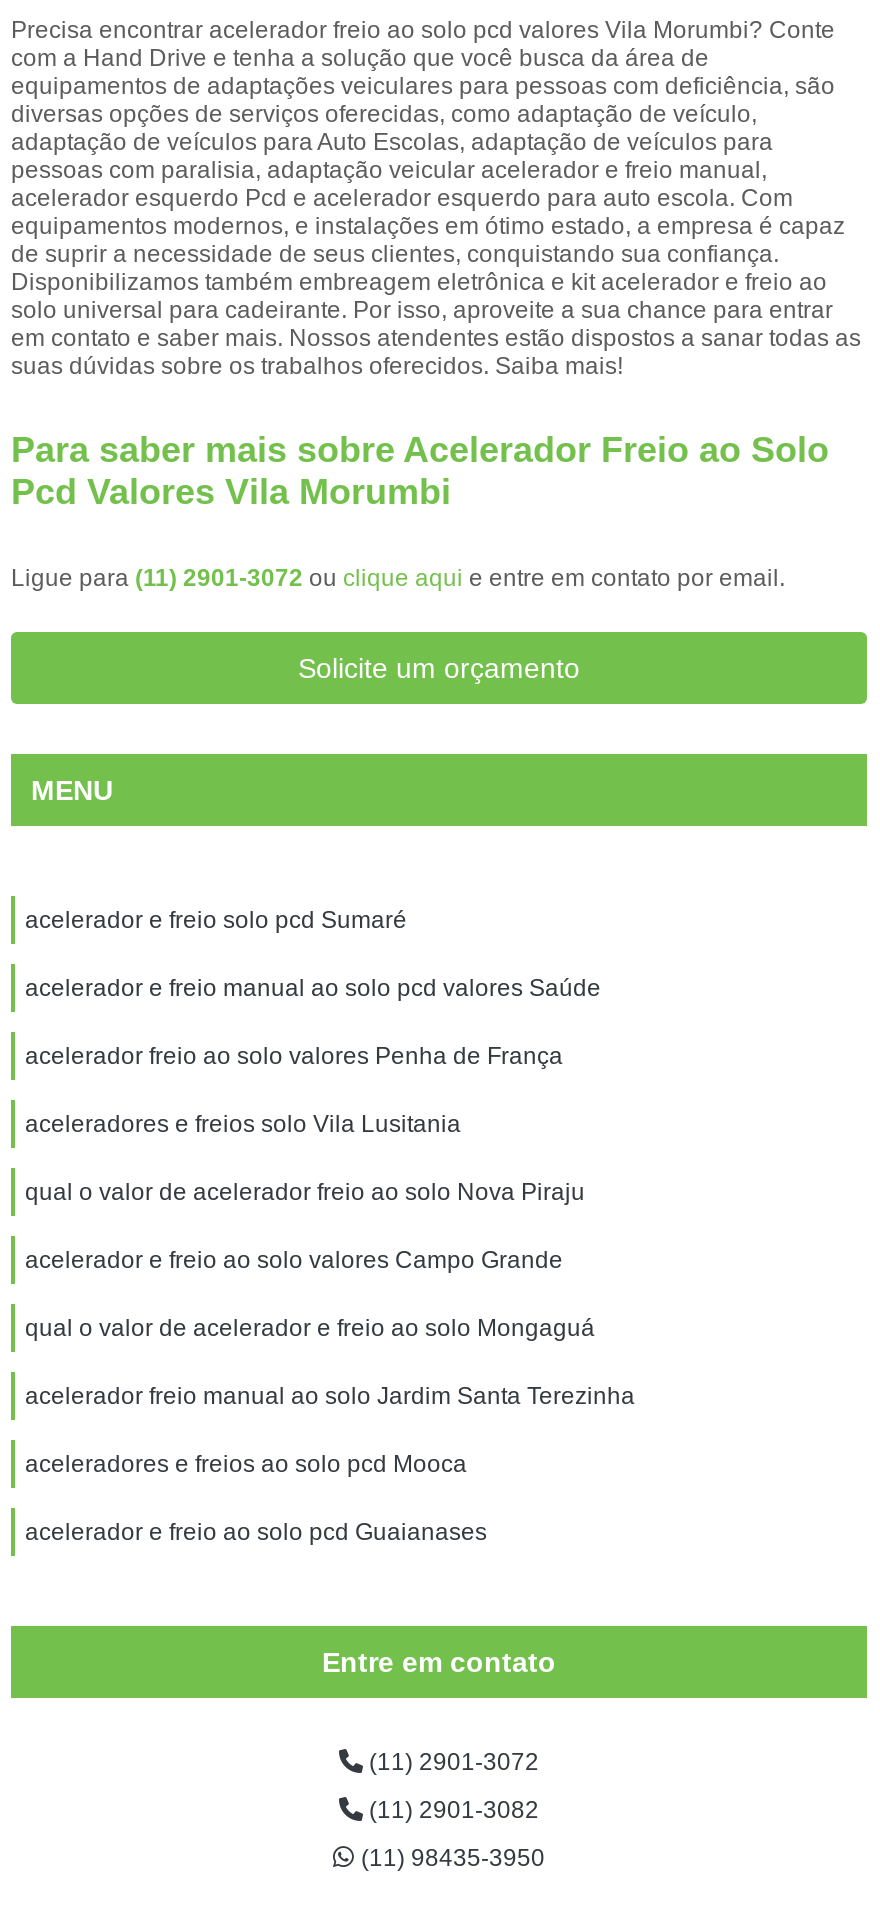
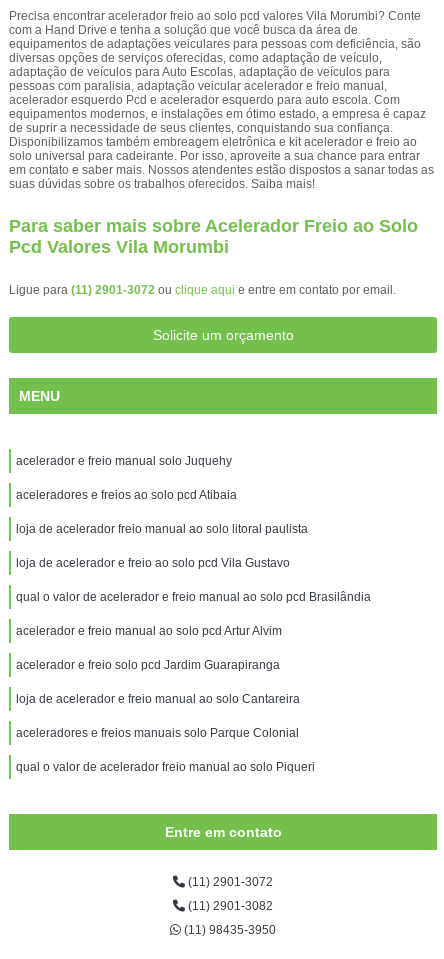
- acelerador e freio solo pcd Sumaré
+ acelerador e freio manual solo Juquehy

- acelerador e freio manual ao solo pcd valores Saúde
+ aceleradores e freios ao solo pcd Atibaia

- acelerador freio ao solo valores Penha de França
+ loja de acelerador freio manual ao solo litoral paulista

- aceleradores e freios solo Vila Lusitania
+ loja de acelerador e freio ao solo pcd Vila Gustavo

- qual o valor de acelerador freio ao solo Nova Piraju
+ qual o valor de acelerador e freio manual ao solo pcd Brasilândia

- acelerador e freio ao solo valores Campo Grande
+ acelerador e freio manual ao solo pcd Artur Alvim

- qual o valor de acelerador e freio ao solo Mongaguá
+ acelerador e freio solo pcd Jardim Guarapiranga

- acelerador freio manual ao solo Jardim Santa Terezinha
+ loja de acelerador e freio manual ao solo Cantareira

- aceleradores e freios ao solo pcd Mooca
+ aceleradores e freios manuais solo Parque Colonial

- acelerador e freio ao solo pcd Guaianases
+ qual o valor de acelerador freio manual ao solo Piqueri
